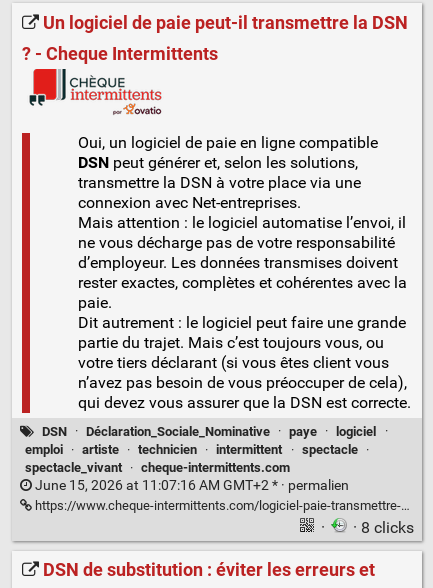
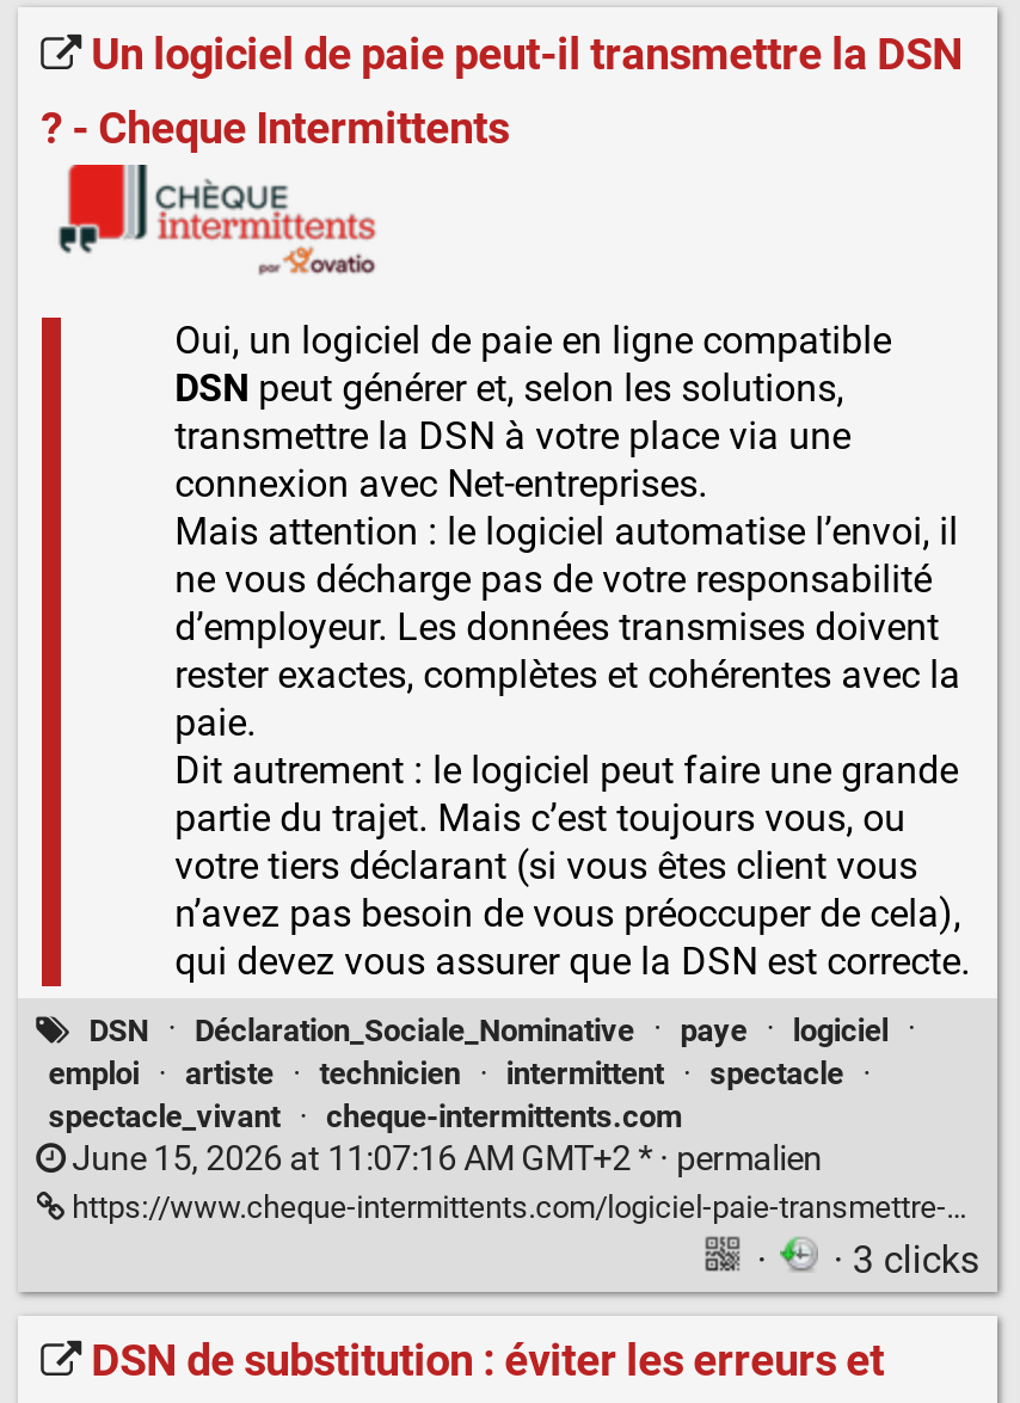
- · 8 clicks
+ · 3 clicks
